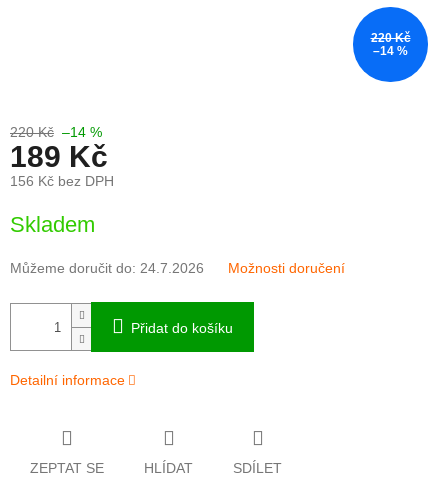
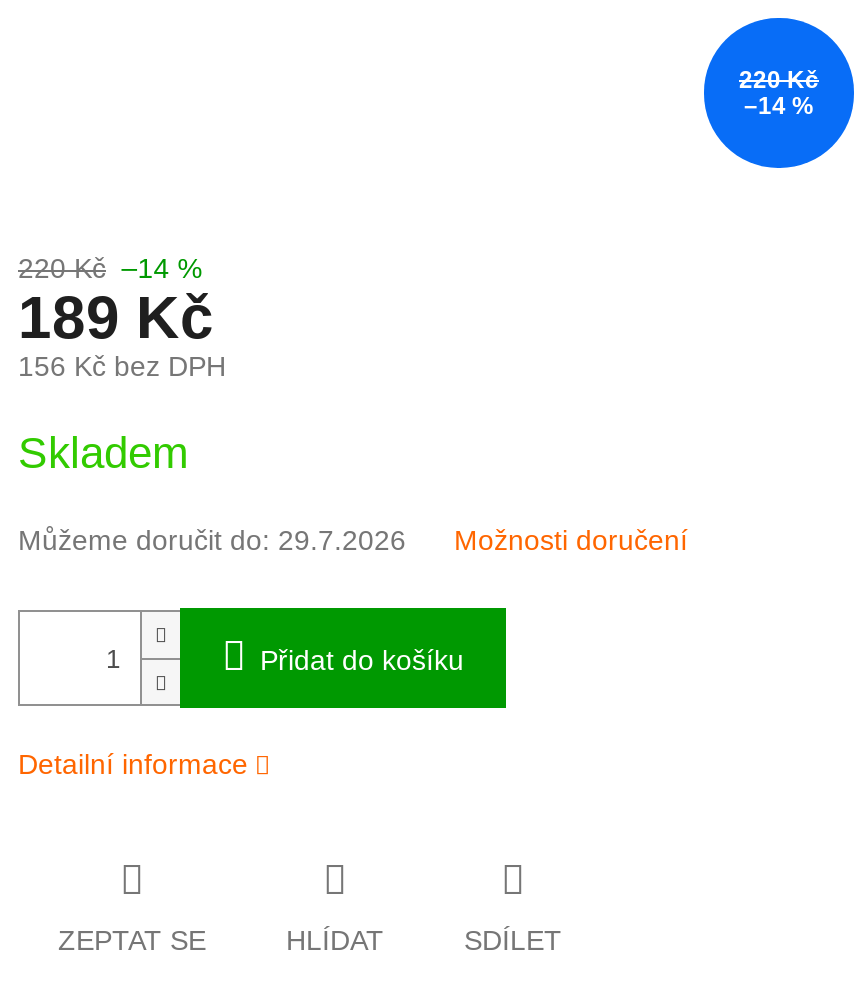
- Můžeme doručit do: 24.7.2026
+ Můžeme doručit do: 29.7.2026
